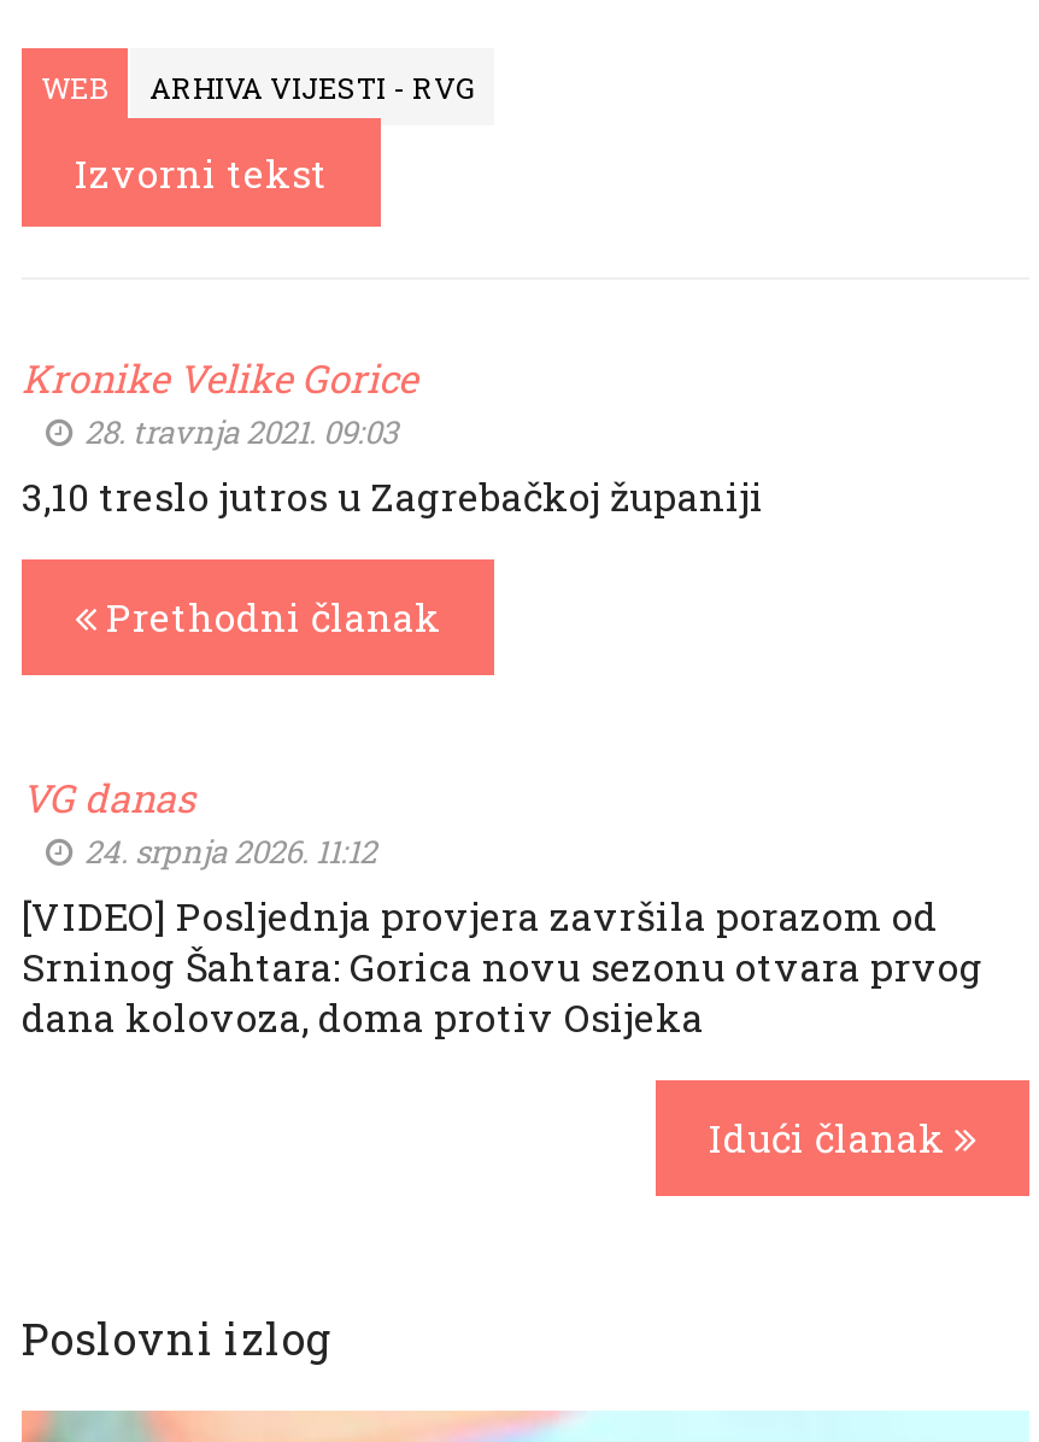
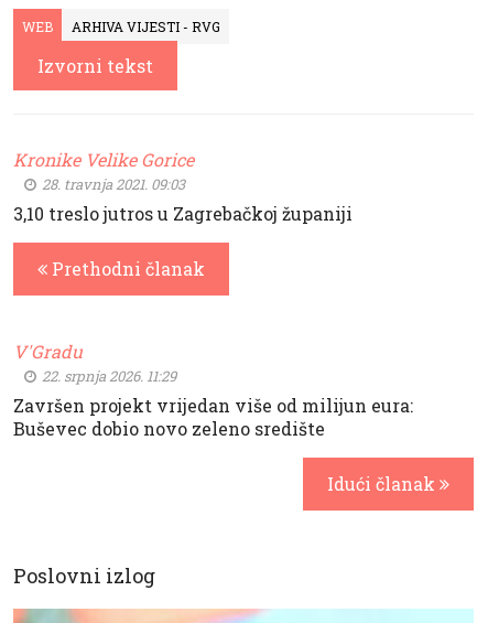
- VG danas
- 24. srpnja 2026. 11:12
- [VIDEO] Posljednja provjera završila porazom od
- Srninog Šahtara: Gorica novu sezonu otvara prvog
- dana kolovoza, doma protiv Osijeka
+ V'Gradu
+ 22. srpnja 2026. 11:29
+ Završen projekt vrijedan više od milijun eura:
+ Buševec dobio novo zeleno središte
